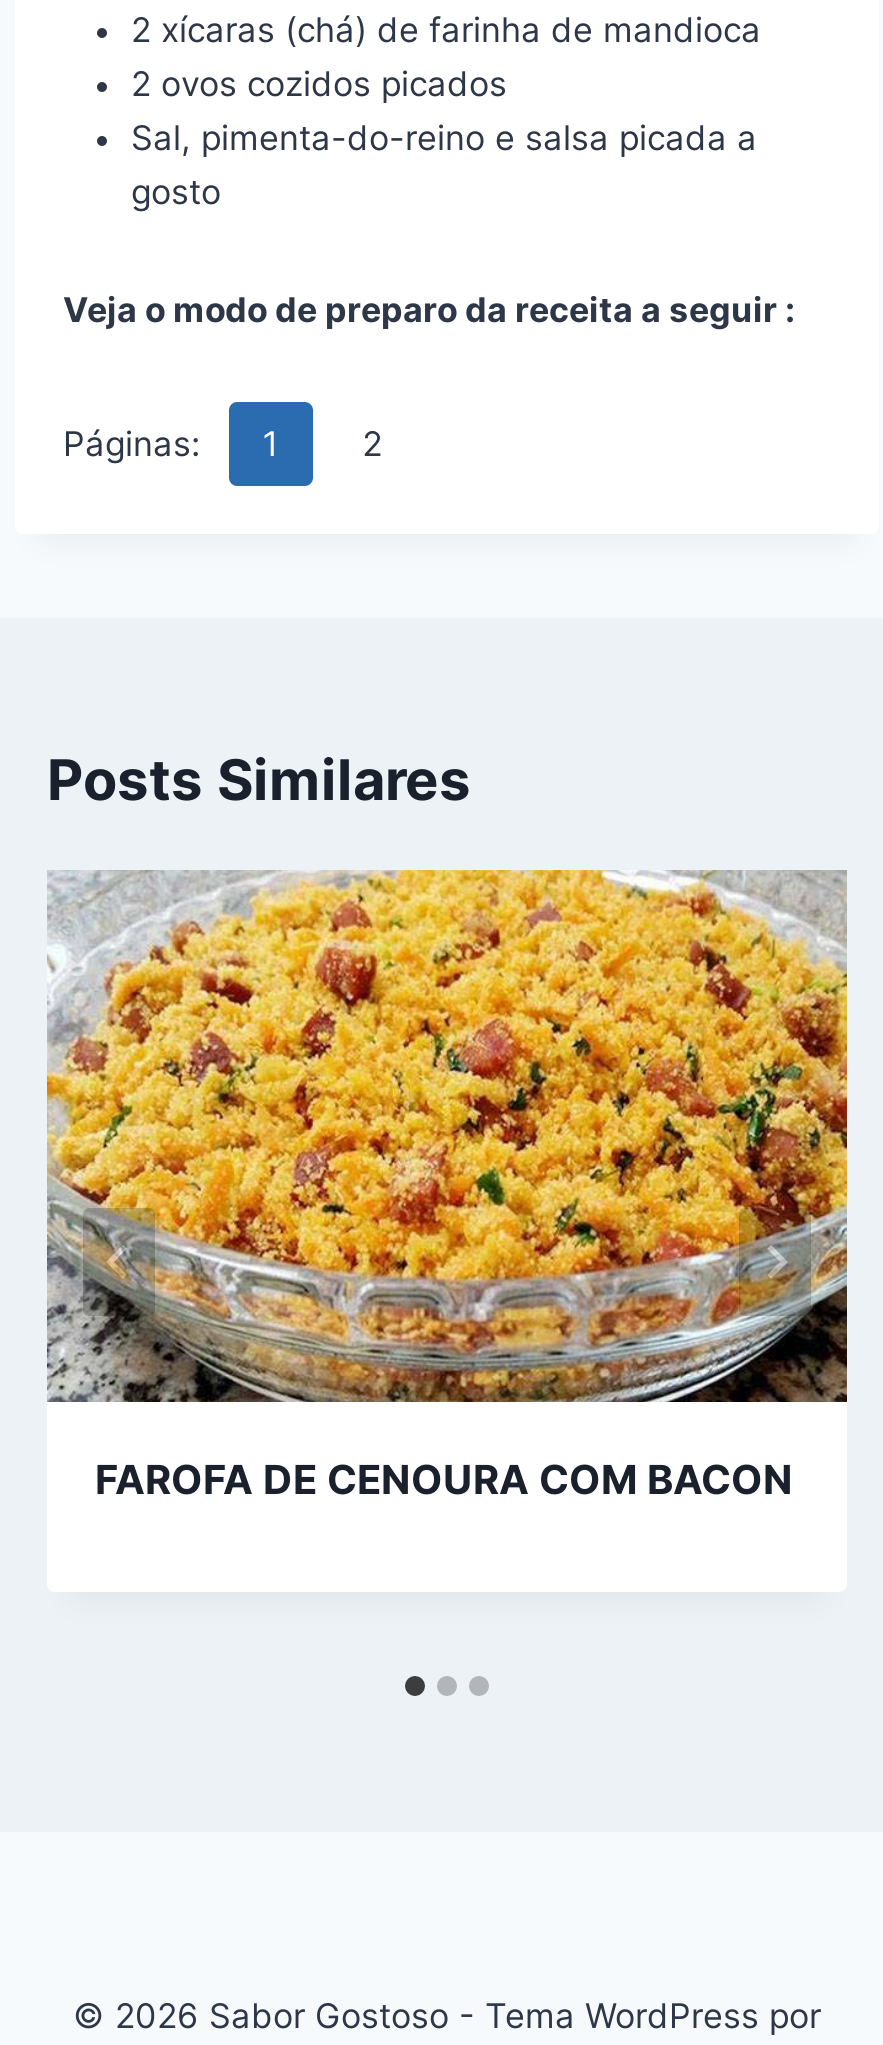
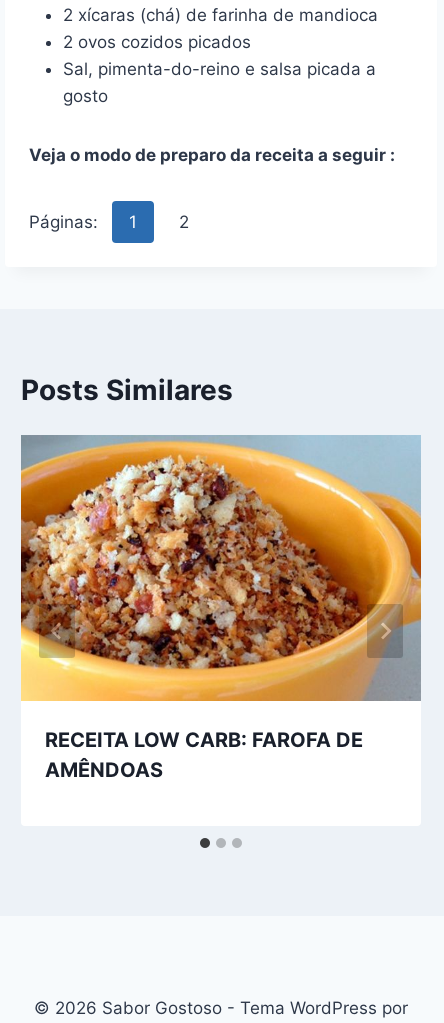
- [image]
- FAROFA DE CENOURA COM BACON
+ [image]
+ RECEITA LOW CARB: FAROFA DE
+ AMÊNDOAS
